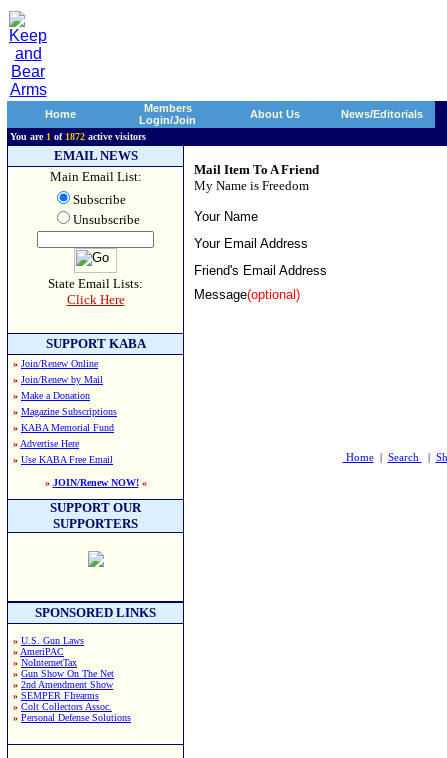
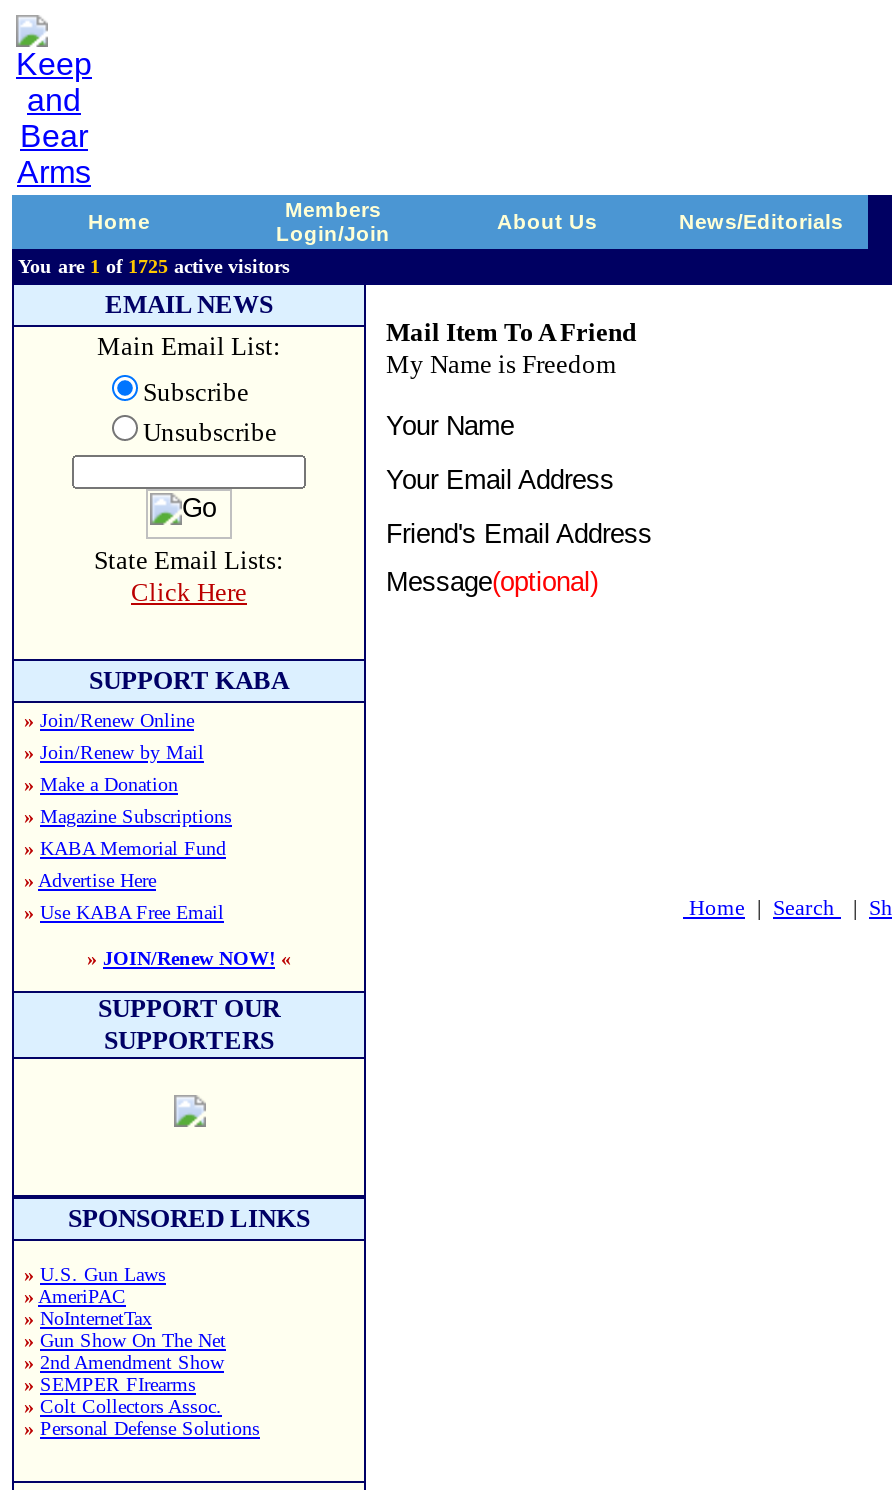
- You are 1 of 1872 active visitors
+ You are 1 of 1725 active visitors
